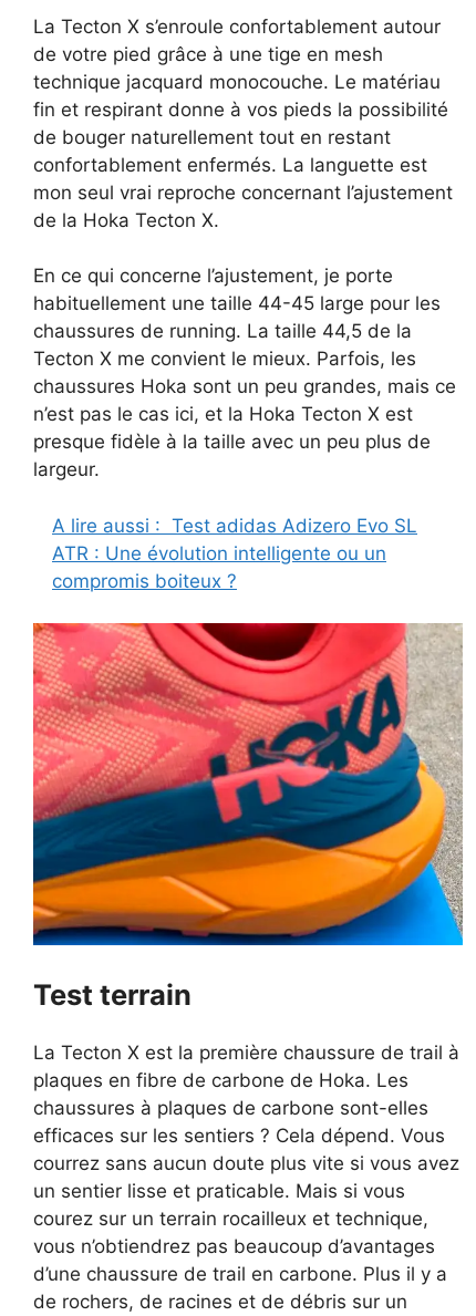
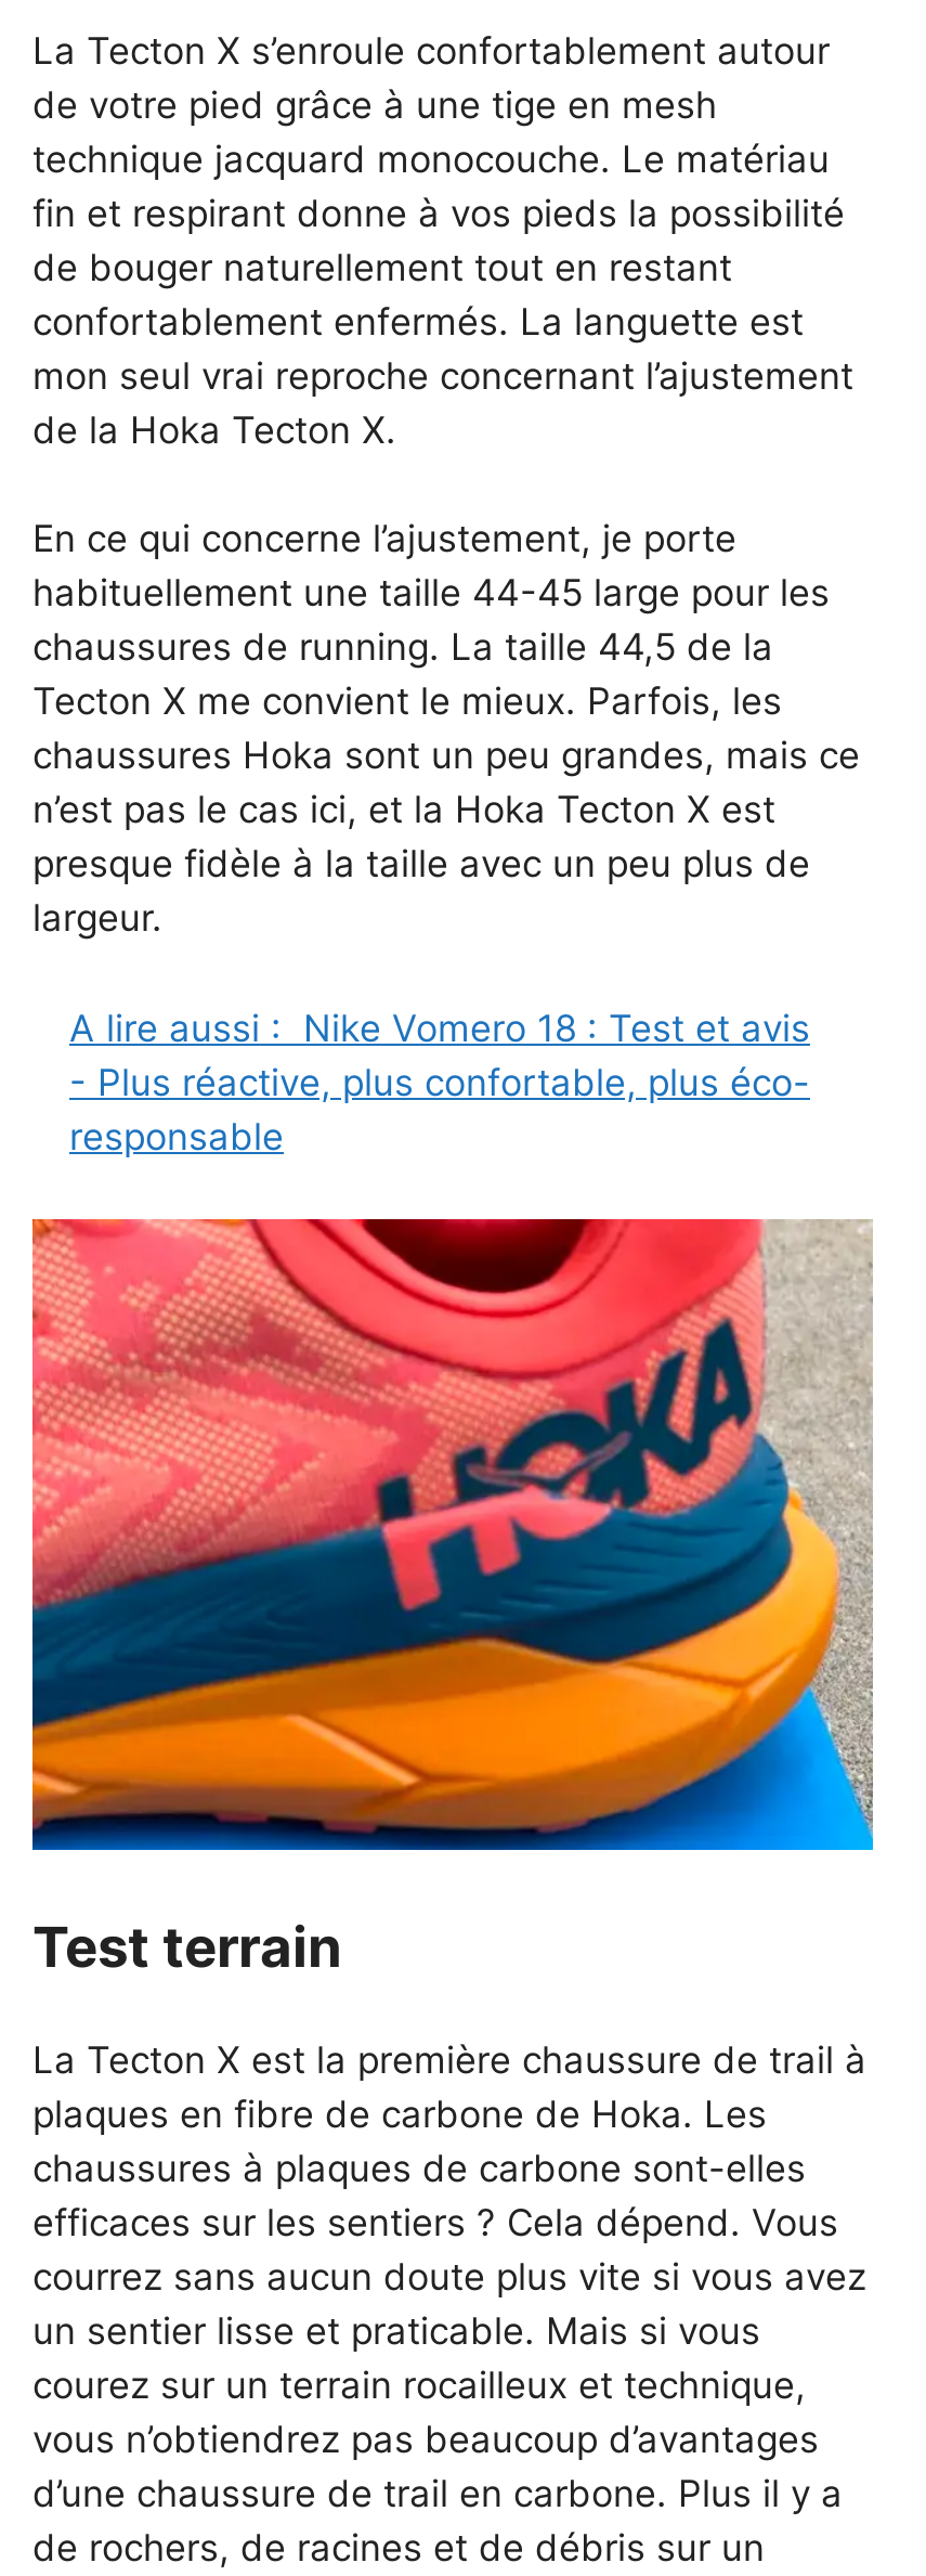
- A lire aussi : Test adidas Adizero Evo SL
- ATR : Une évolution intelligente ou un
- compromis boiteux ?
+ A lire aussi : Nike Vomero 18 : Test et avis
+ - Plus réactive, plus confortable, plus éco-
+ responsable
